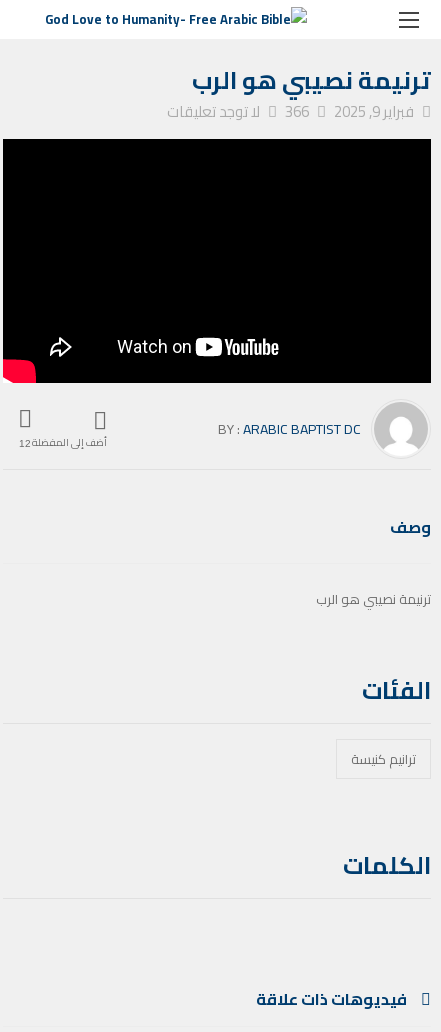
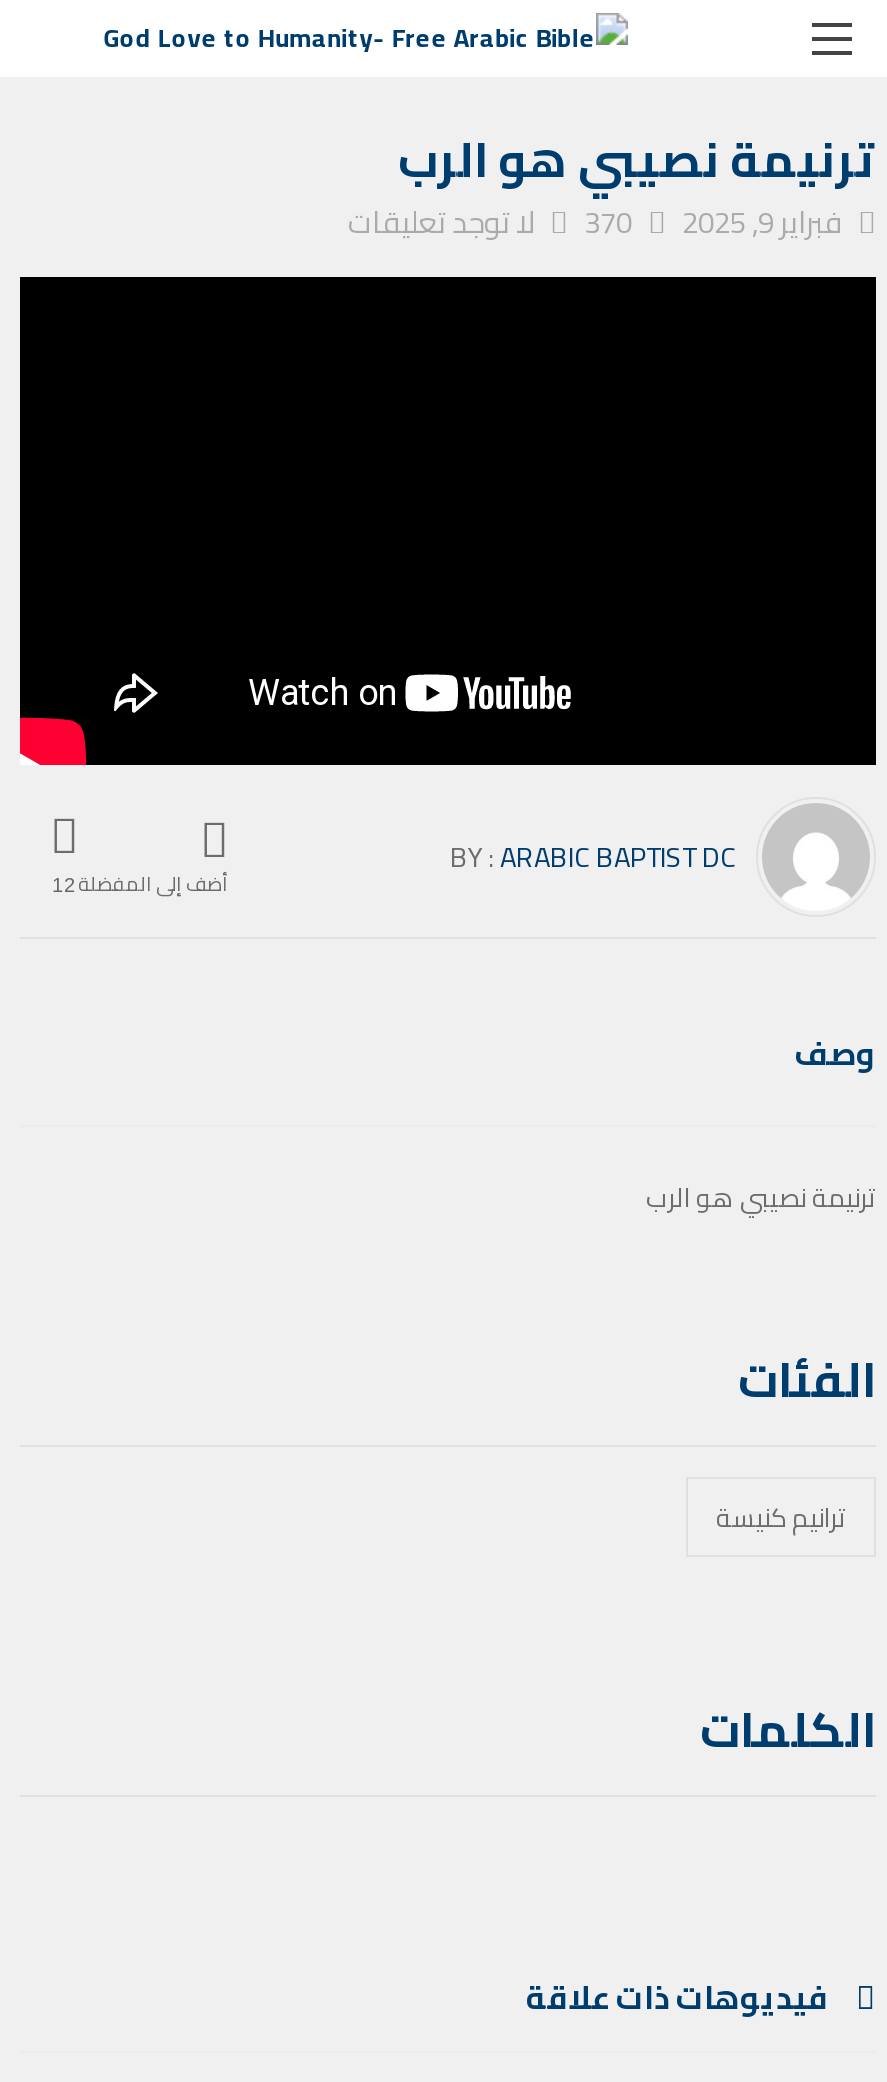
- 366 لا توجد تعليقات
+ 370 لا توجد تعليقات
